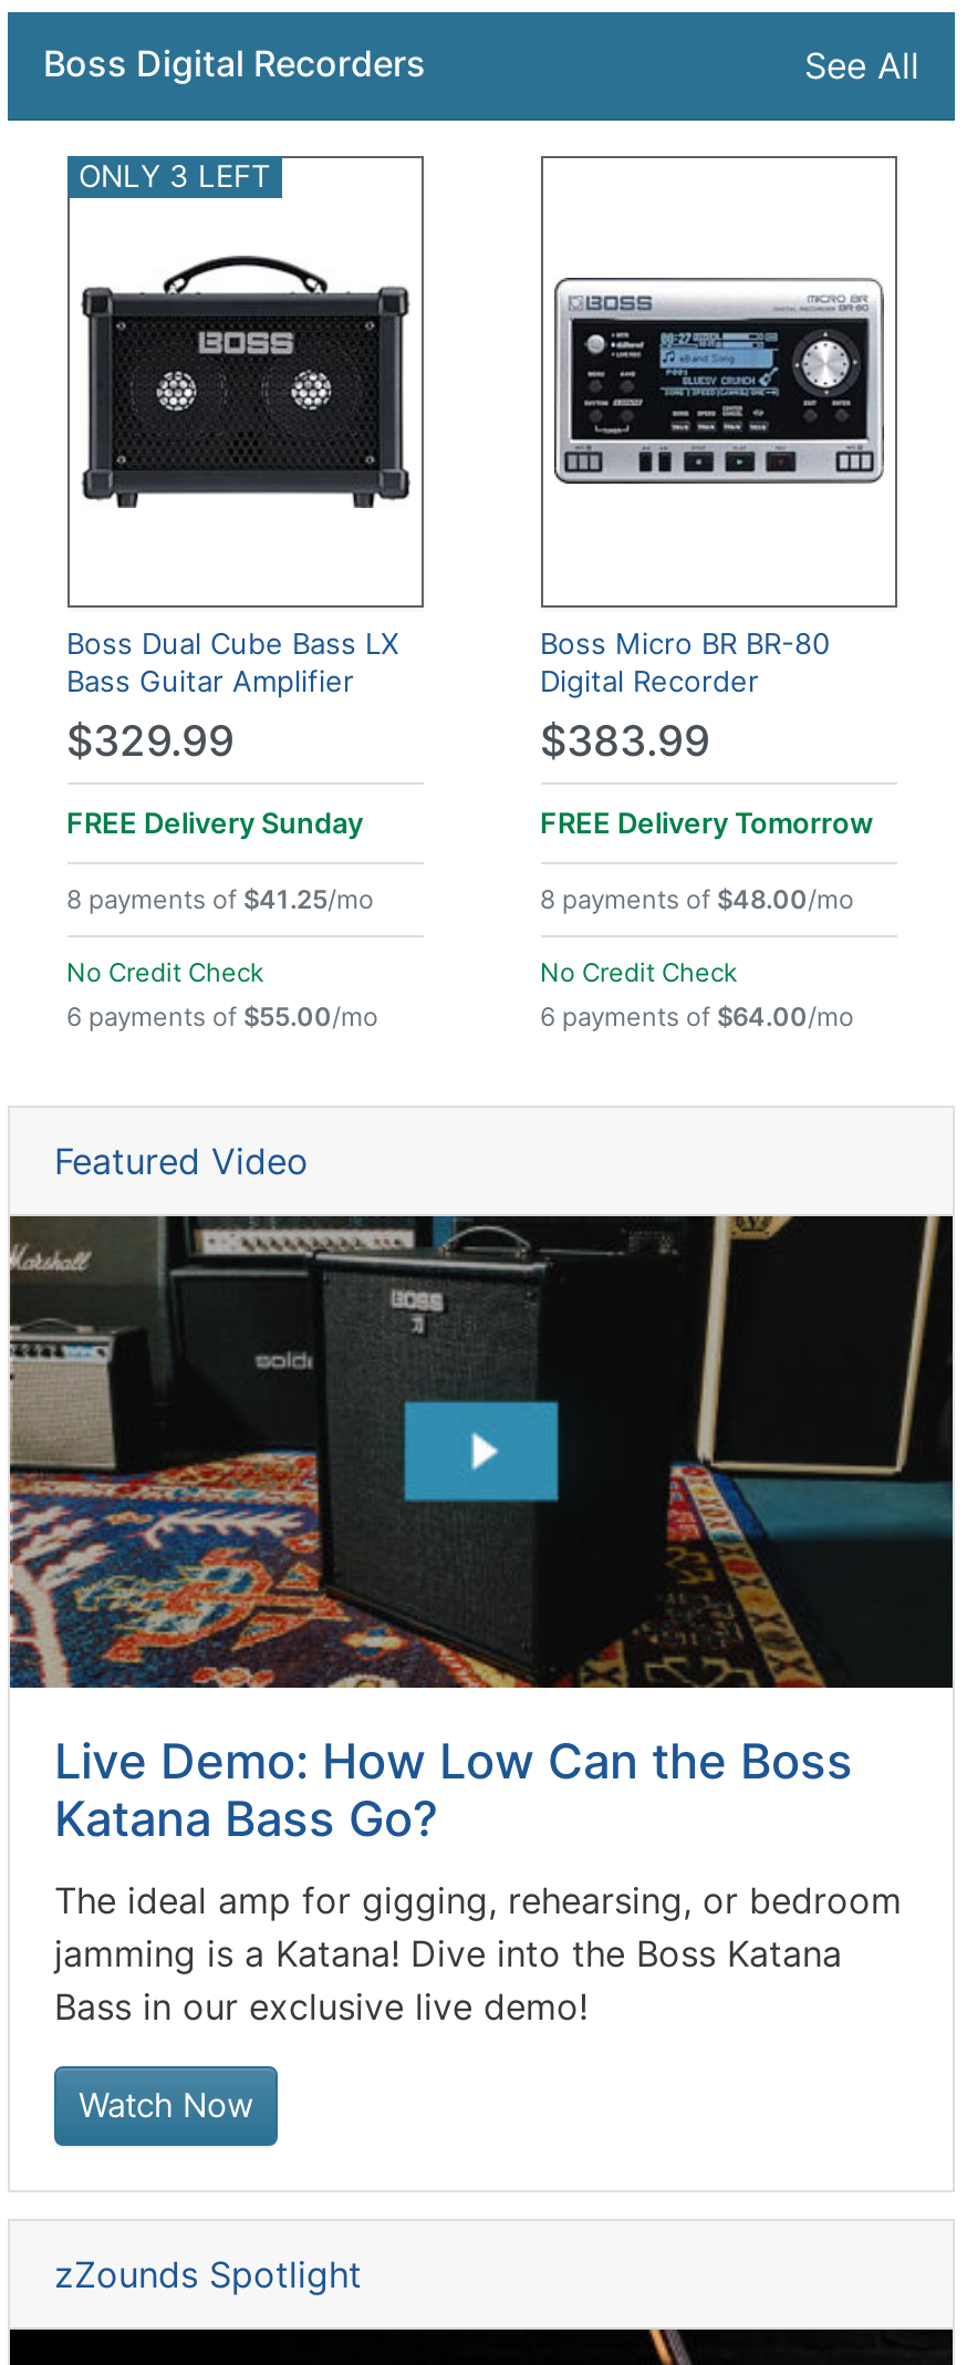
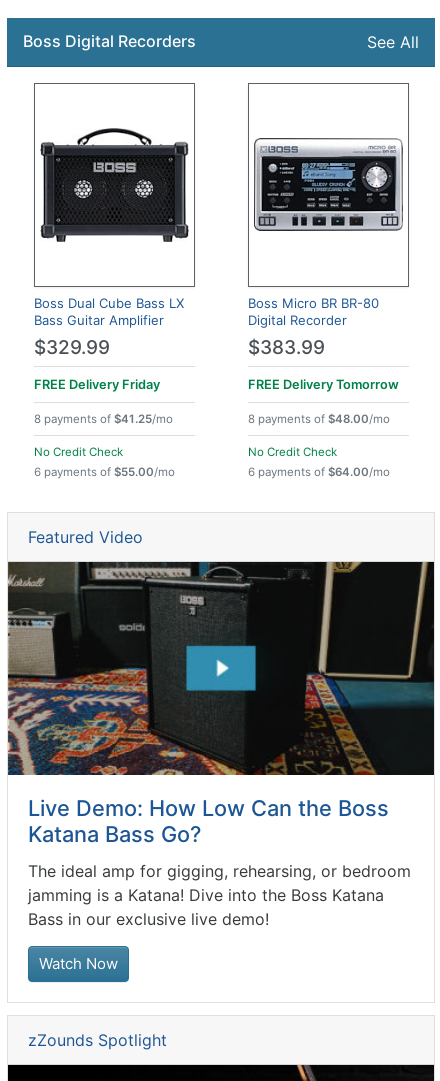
- ONLY 3 LEFT

- FREE Delivery Sunday
+ FREE Delivery Friday
